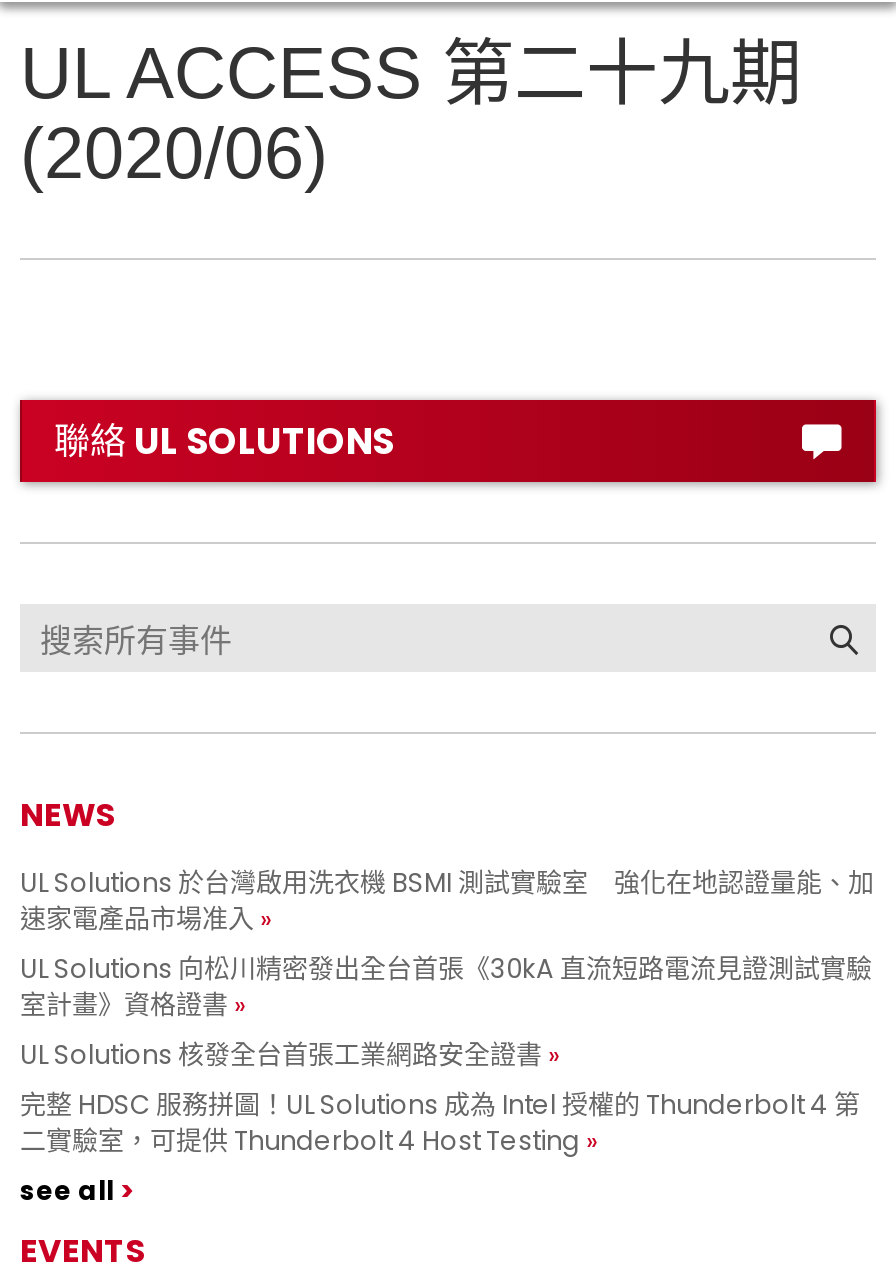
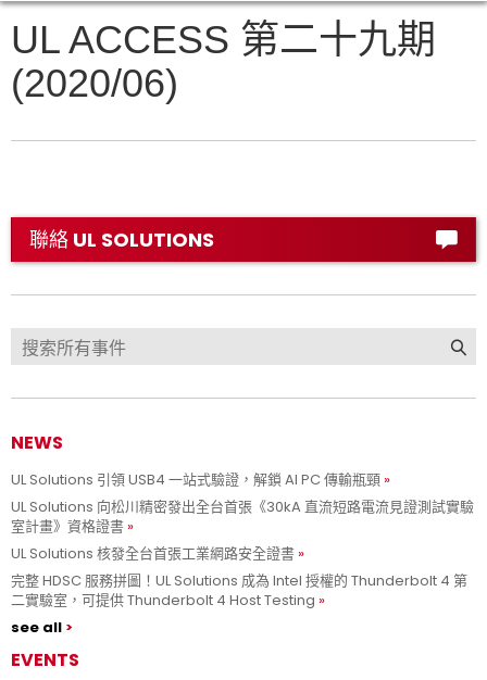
- UL Solutions 於台灣啟用洗衣機 BSMI 測試實驗室 強化在地認證量能、加
- 速家電產品市場准入
+ UL Solutions 引領 USB4 一站式驗證，解鎖 AI PC 傳輸瓶頸
